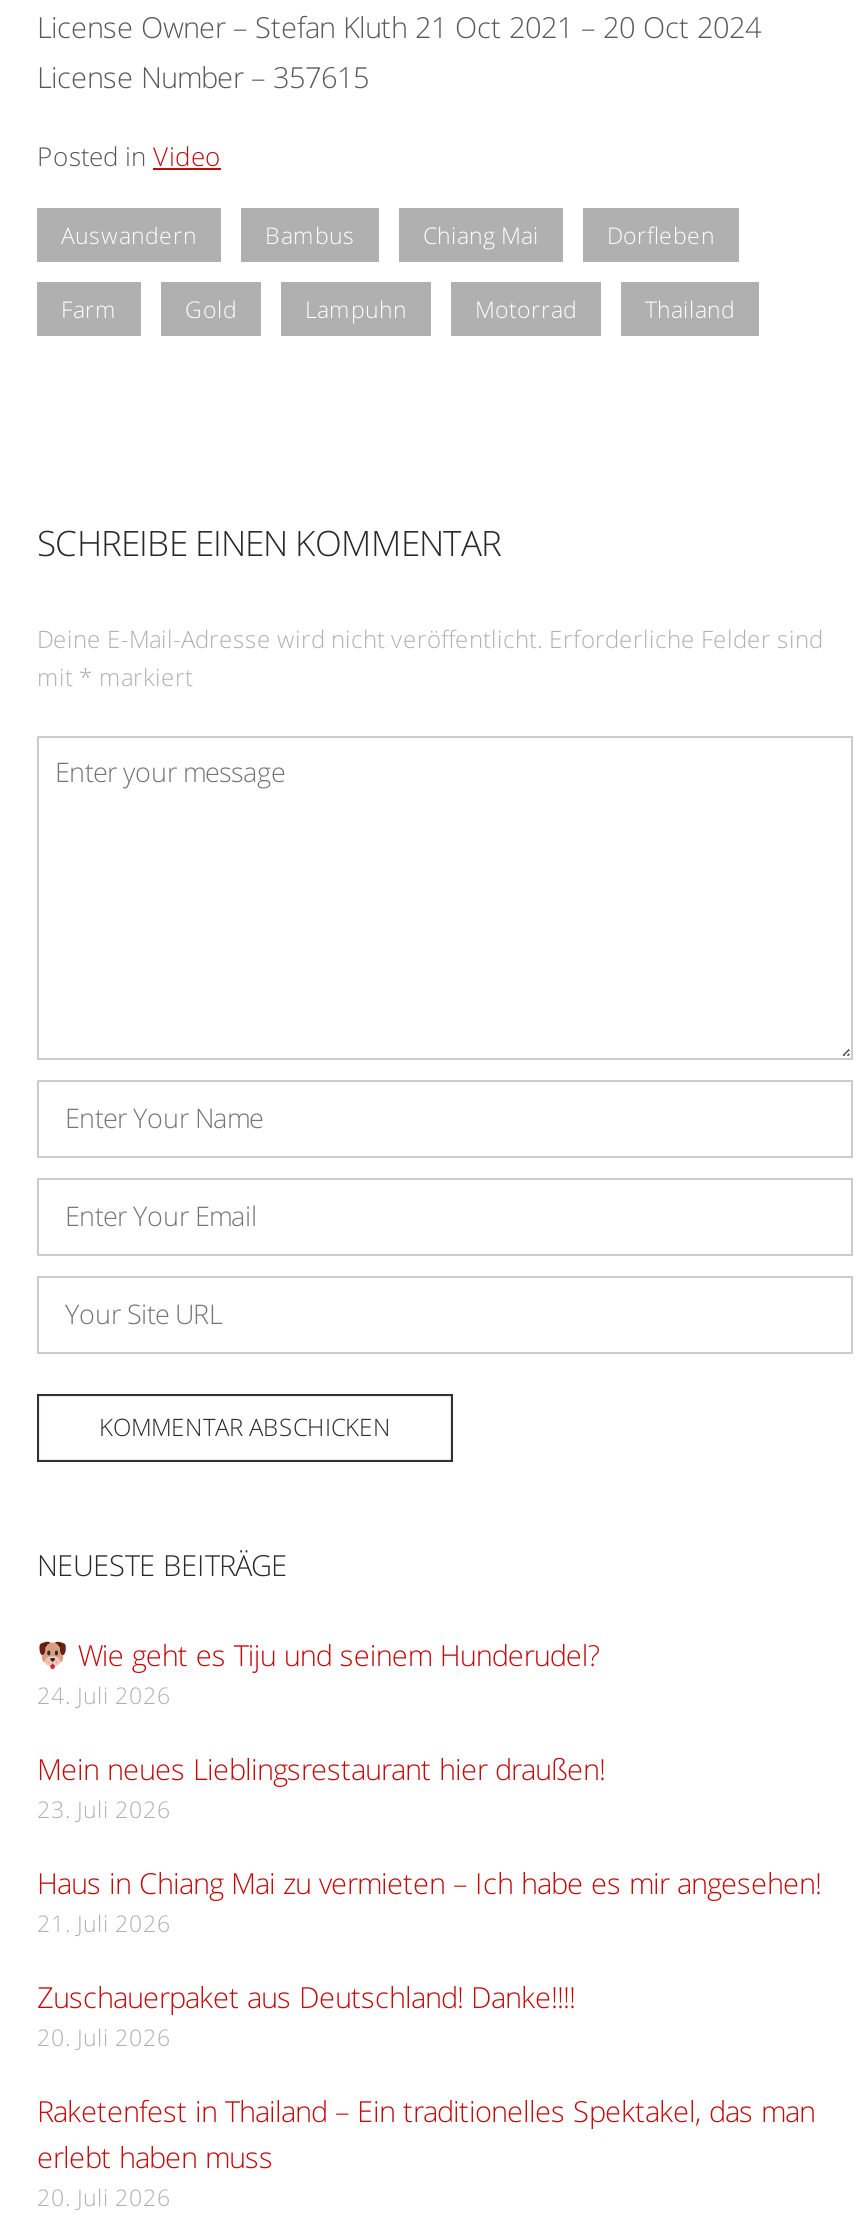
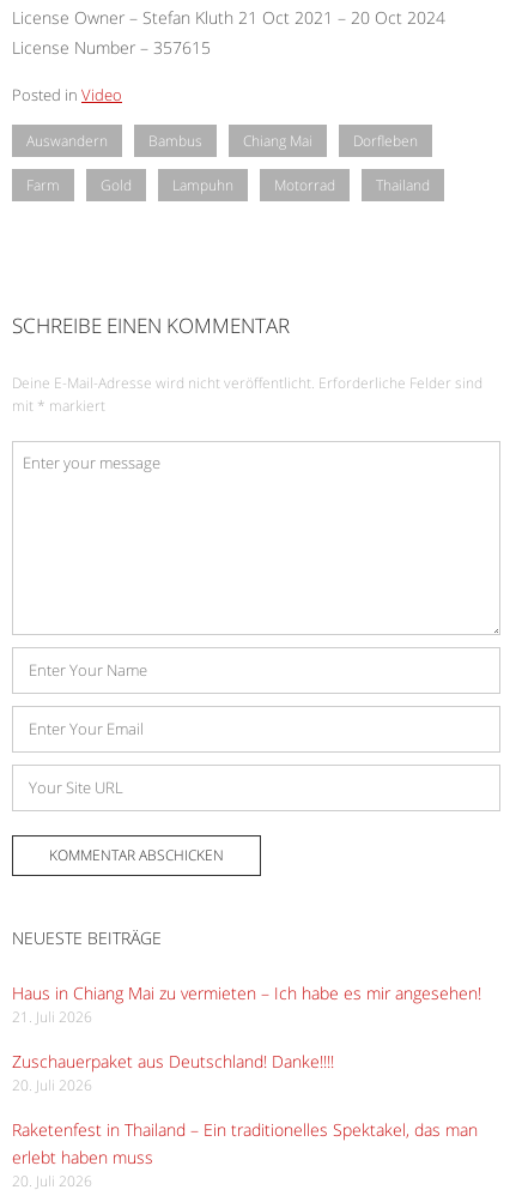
- Wie geht es Tiju und seinem Hunderudel?
- 24. Juli 2026
- Mein neues Lieblingsrestaurant hier draußen!
- 23. Juli 2026
